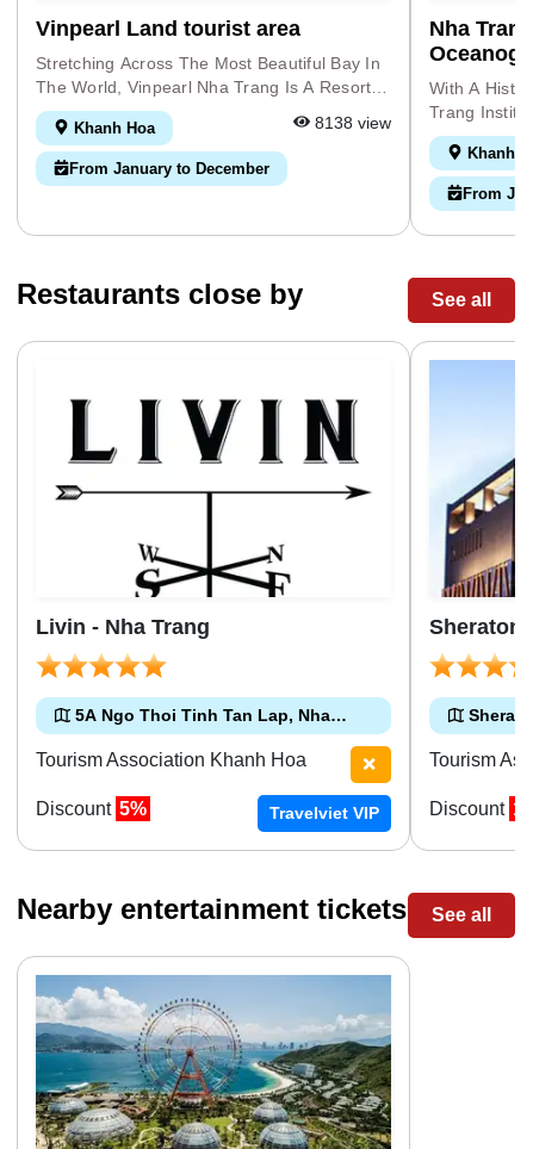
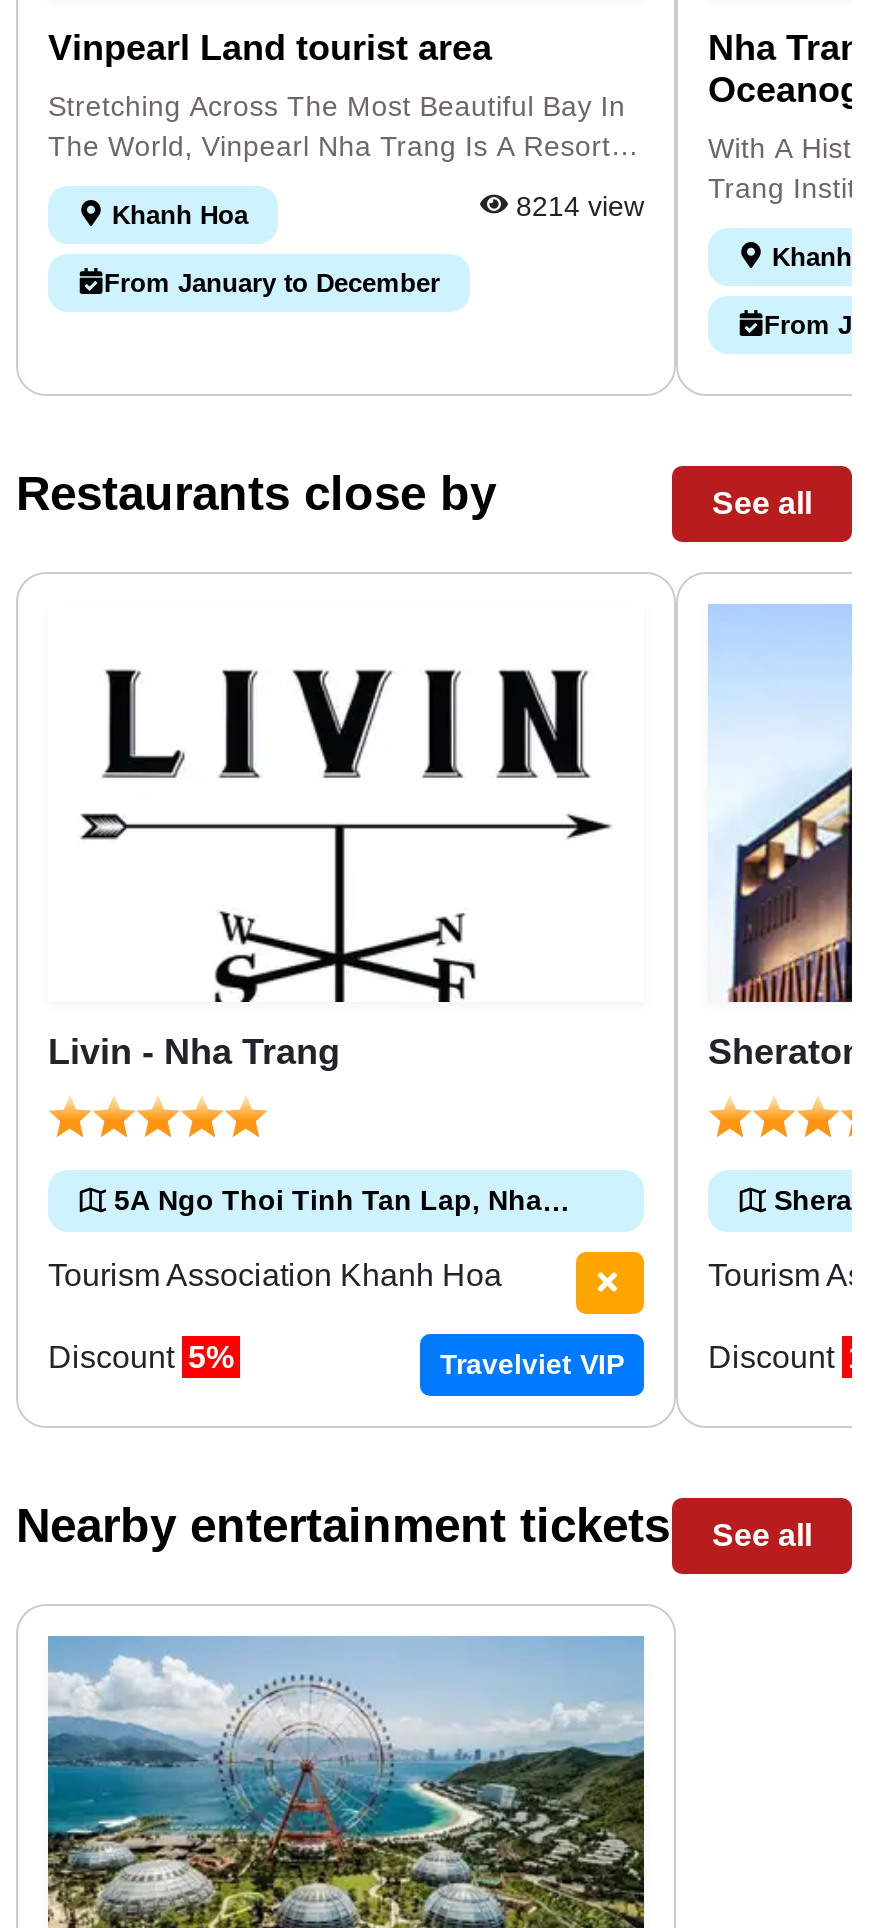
- 8138 view
+ 8214 view
